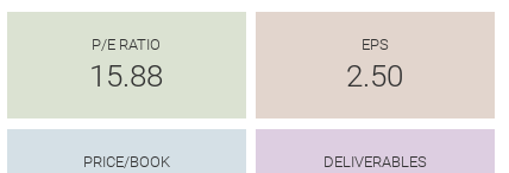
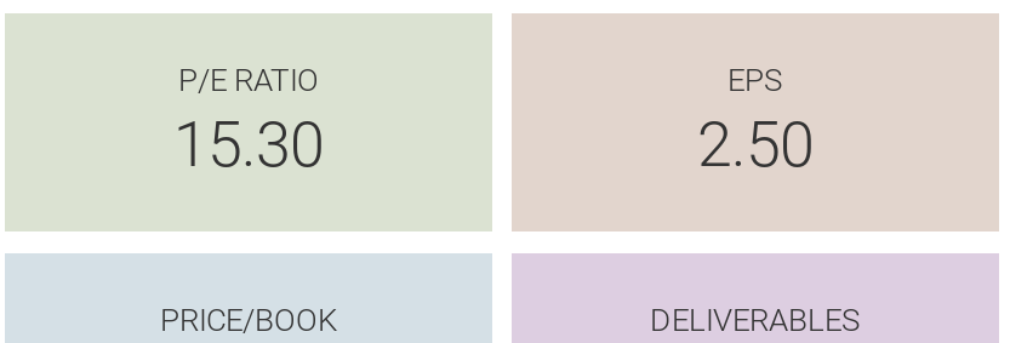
- 15.88
+ 15.30
